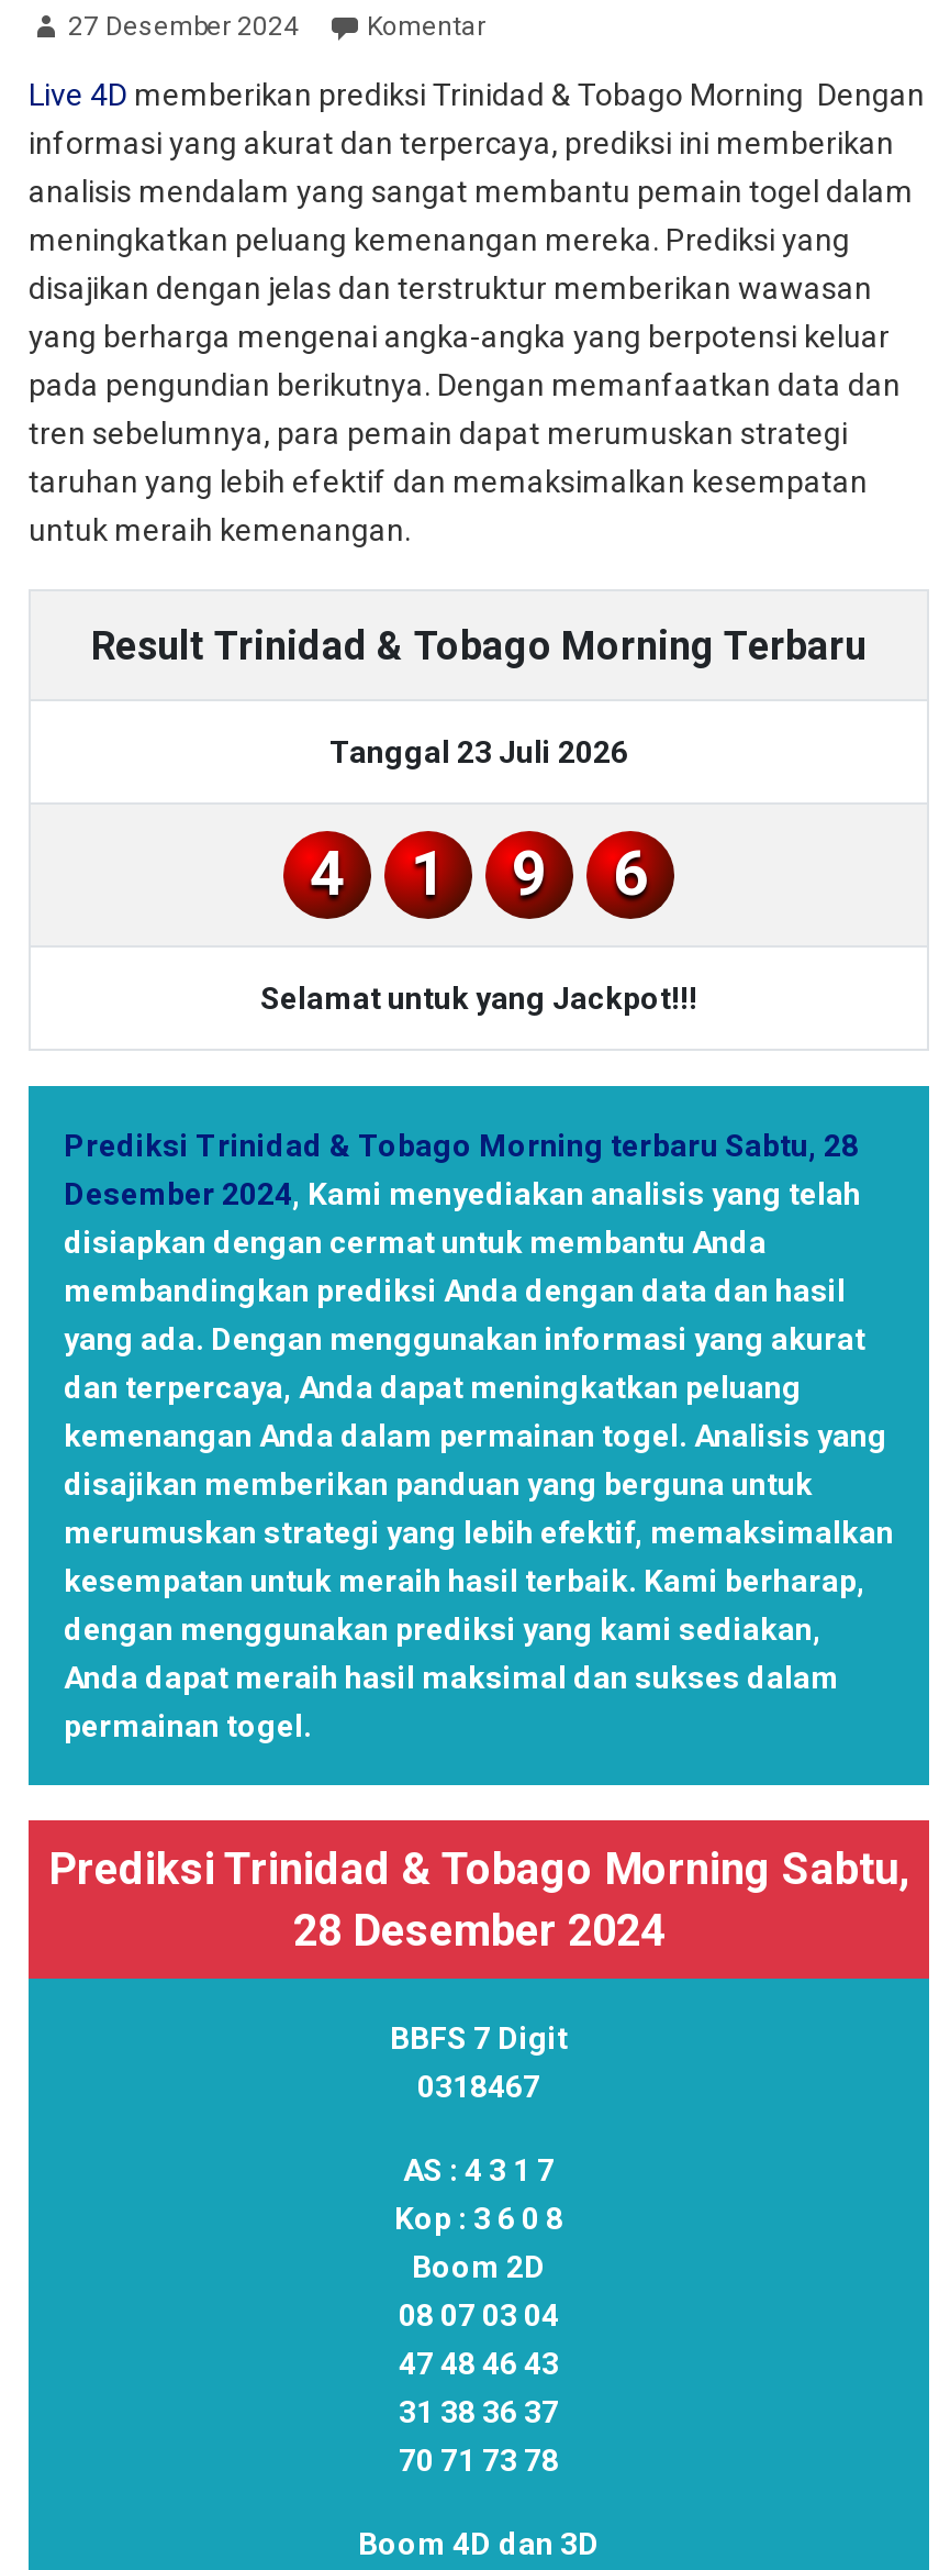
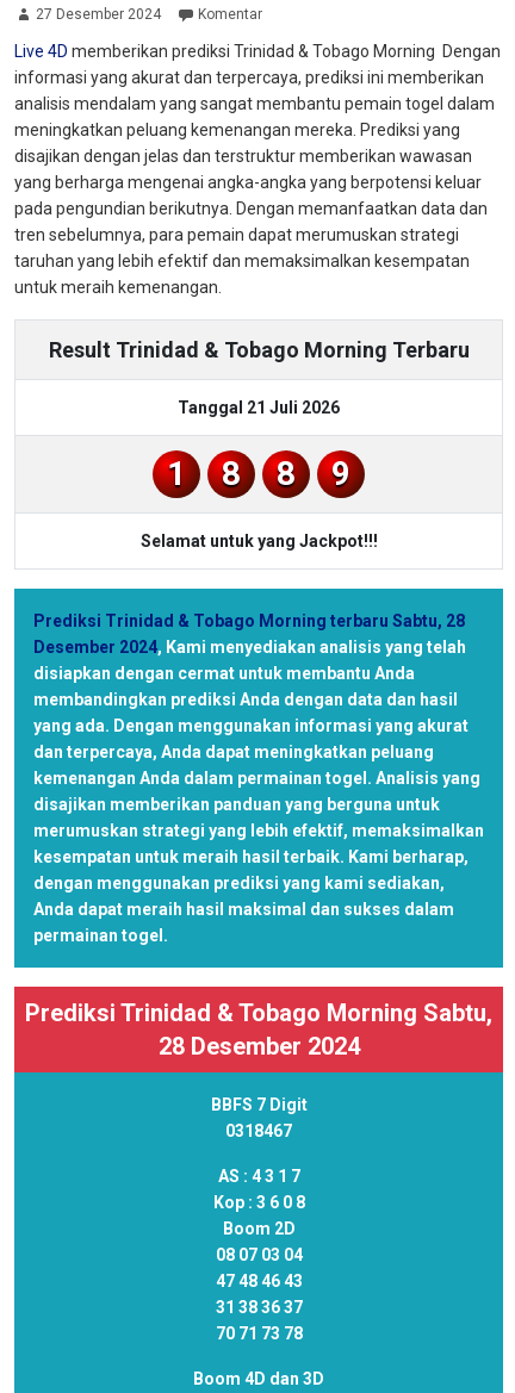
- Tanggal 23 Juli 2026
- 4
+ Tanggal 21 Juli 2026

- 6

+ 8
+ 8
